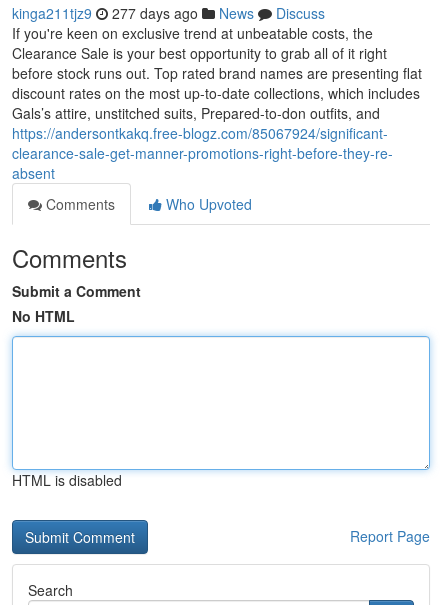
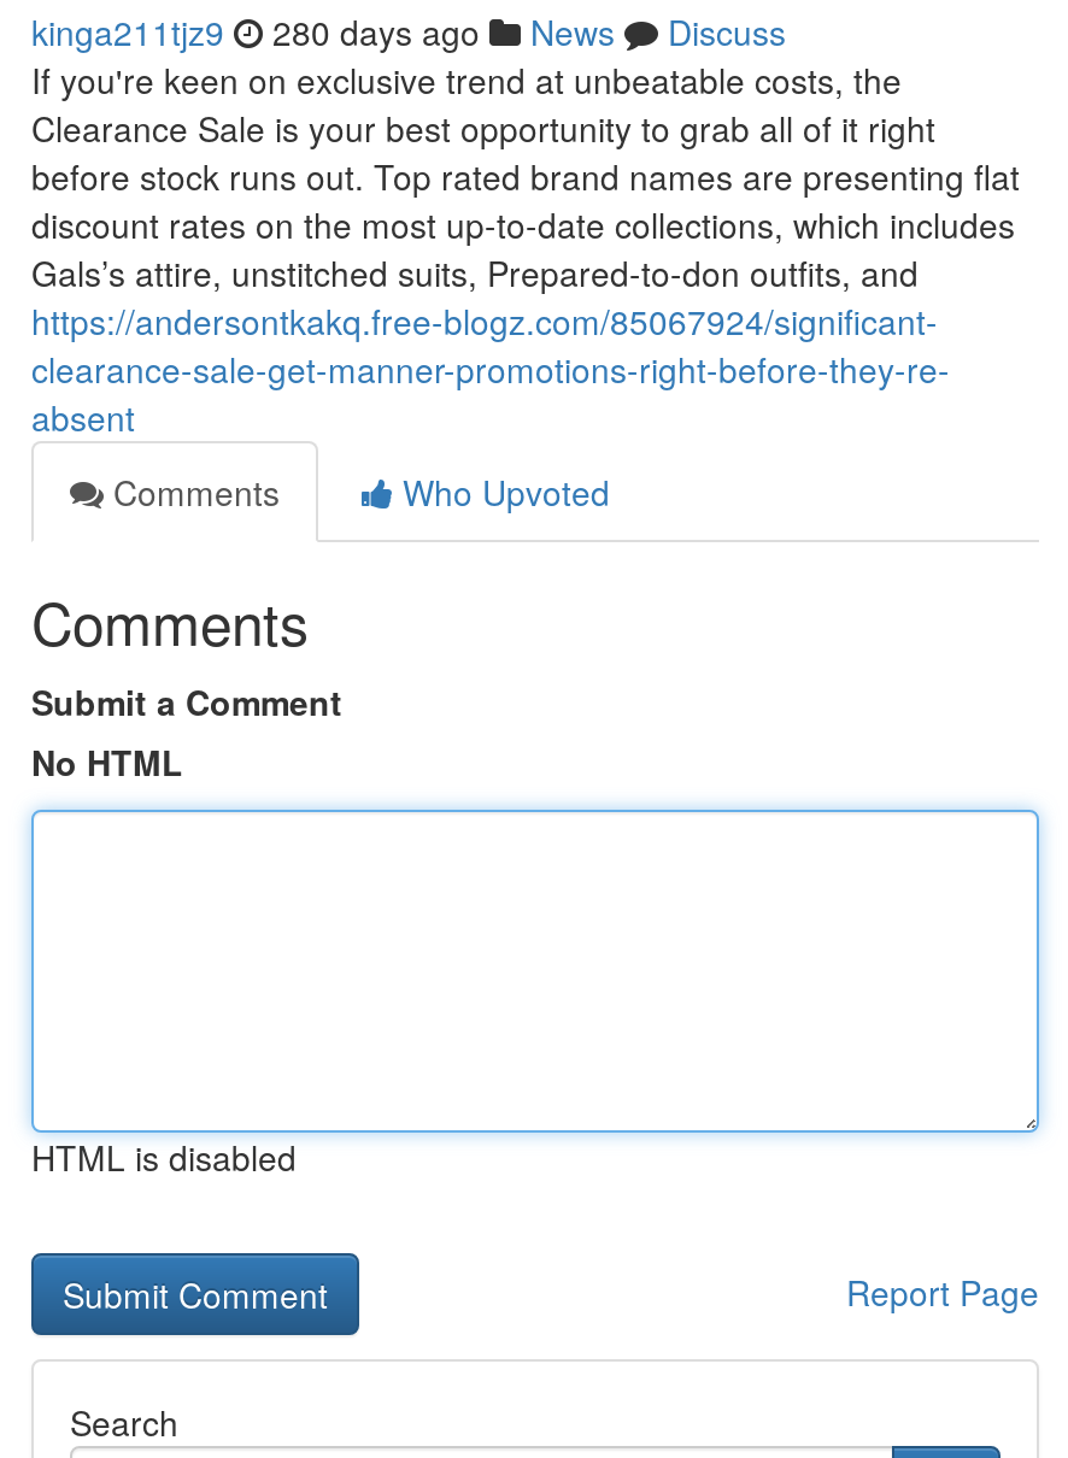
- kinga211tjz9 277 days ago News Discuss
+ kinga211tjz9 280 days ago News Discuss
